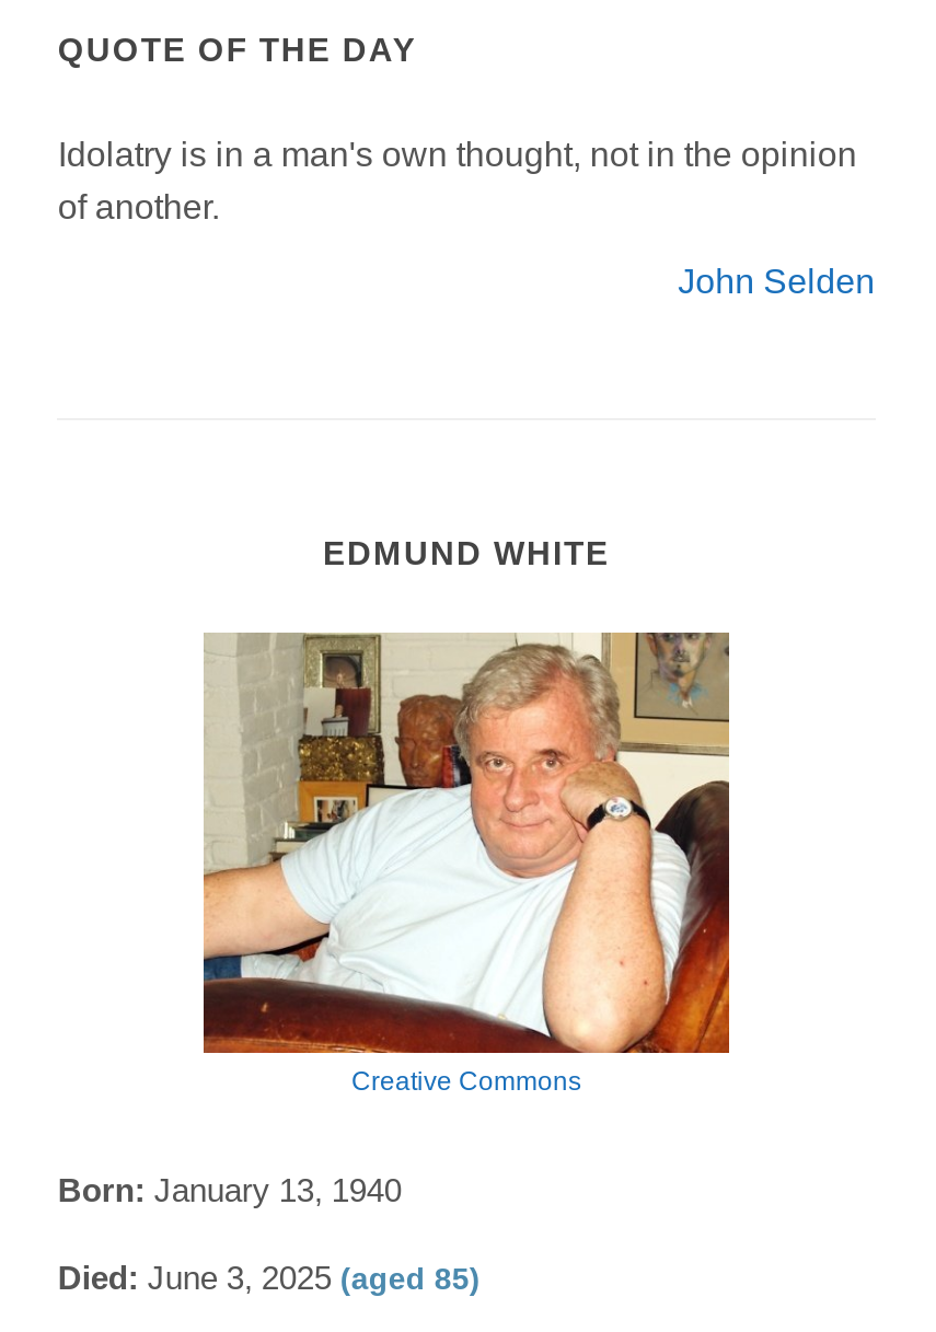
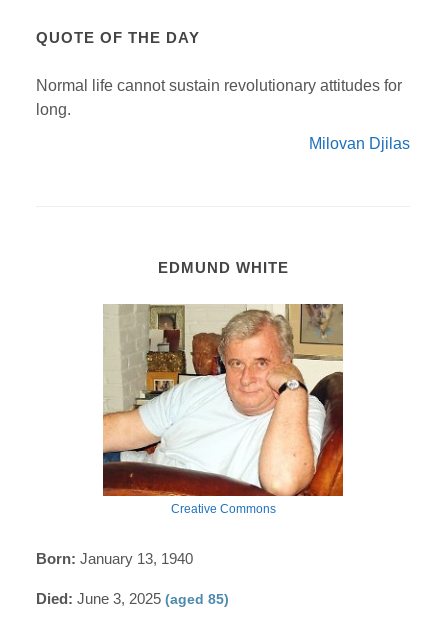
- Idolatry is in a man's own thought, not in the opinion
- of another.
+ Normal life cannot sustain revolutionary attitudes for
+ long.

- John Selden
+ Milovan Djilas
